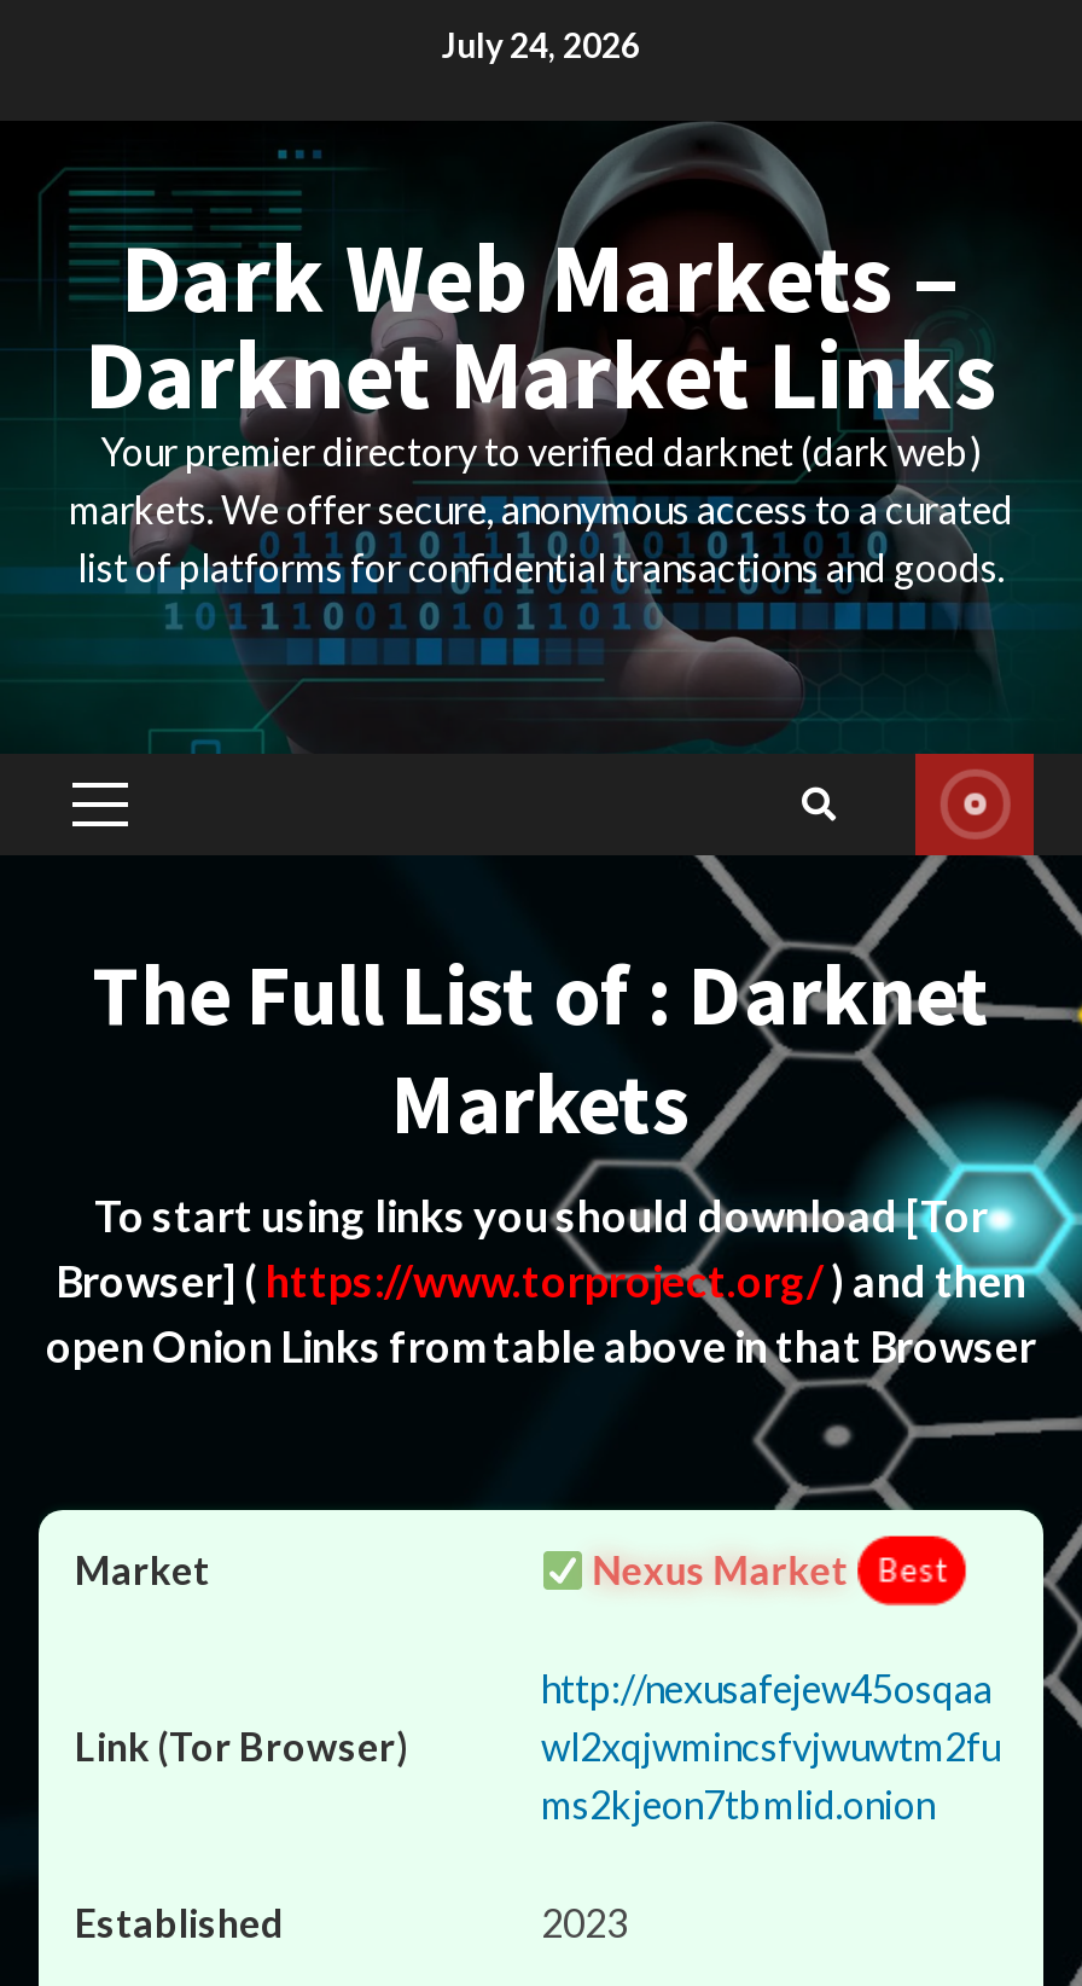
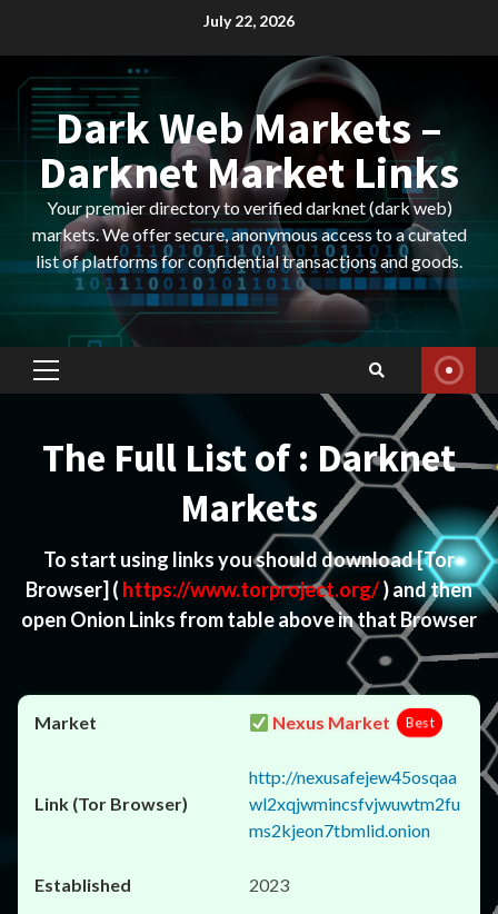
- July 24, 2026
+ July 22, 2026
